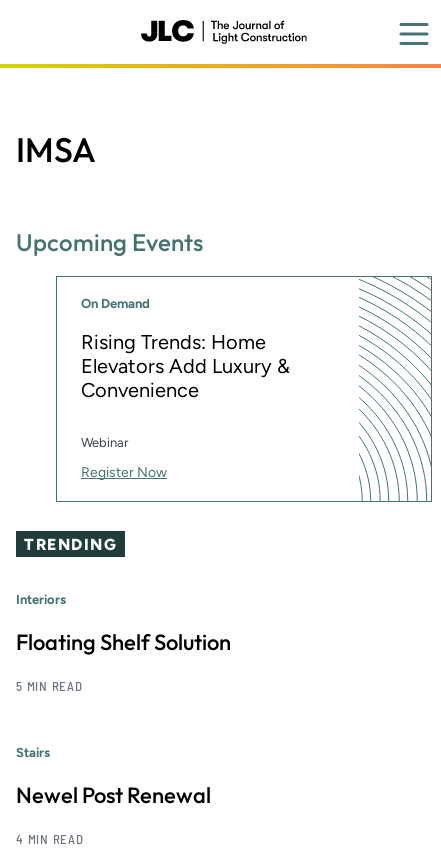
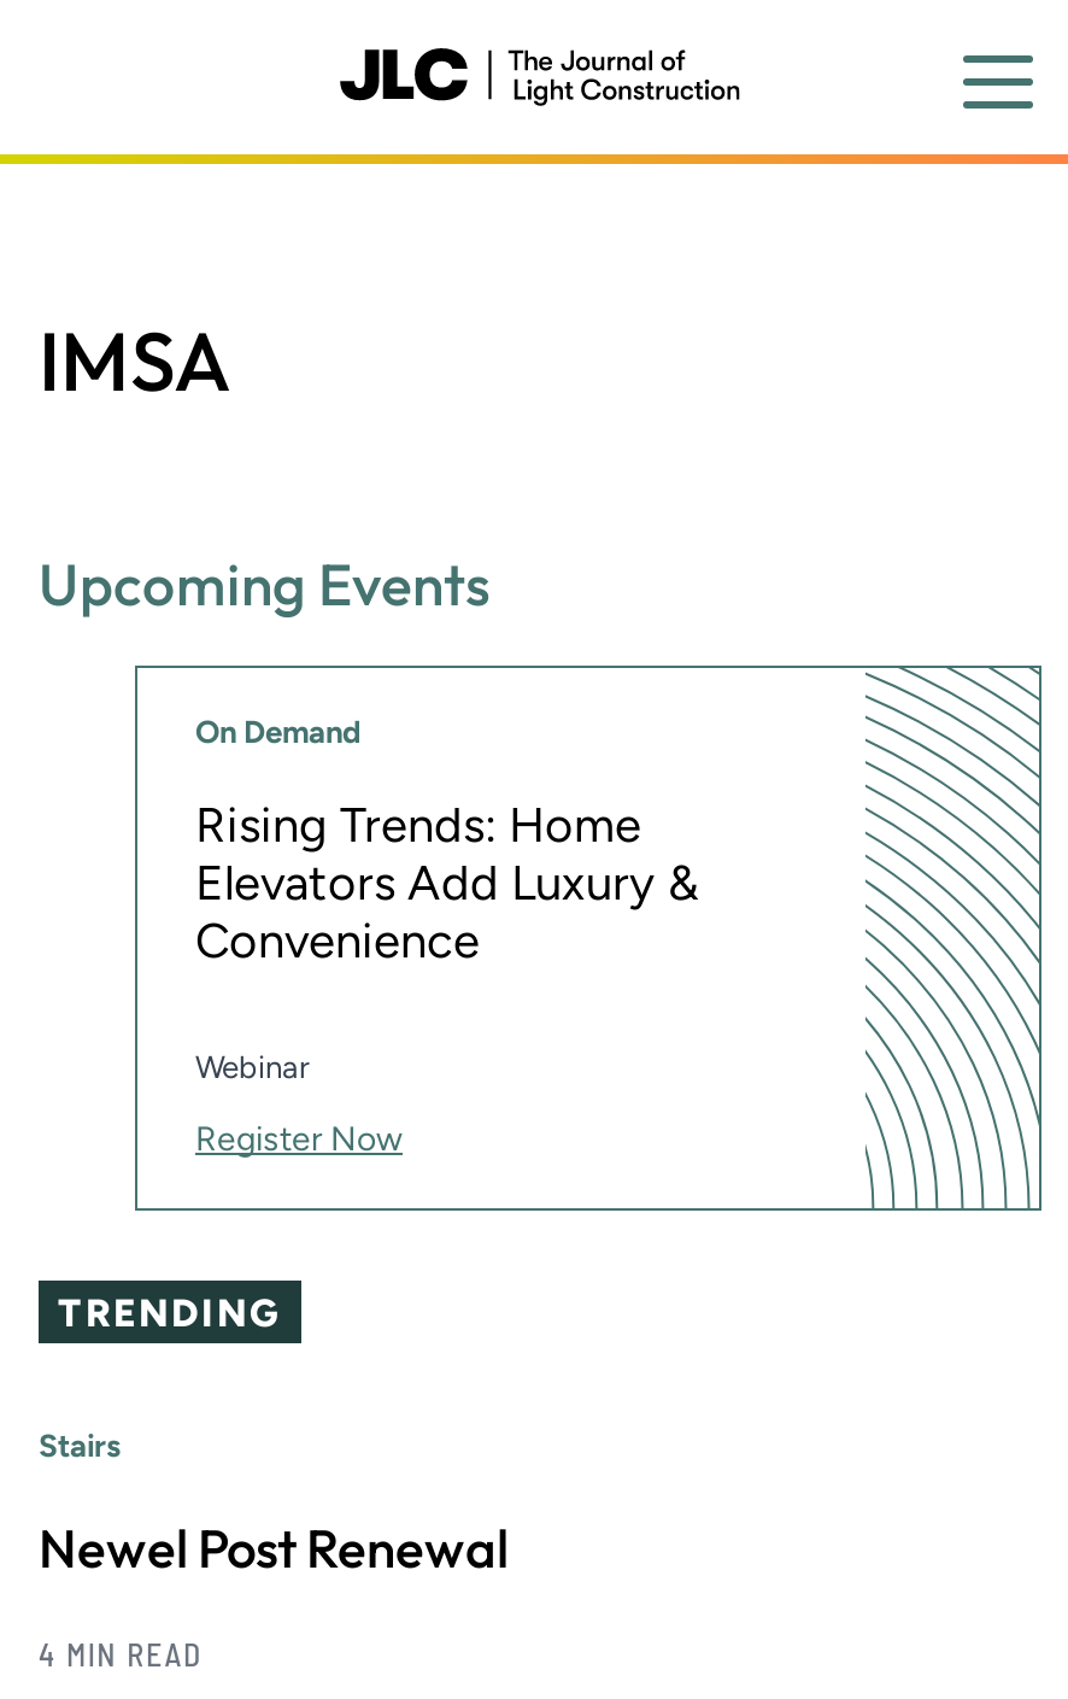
- Interiors
- Floating Shelf Solution
- 5 MIN READ
